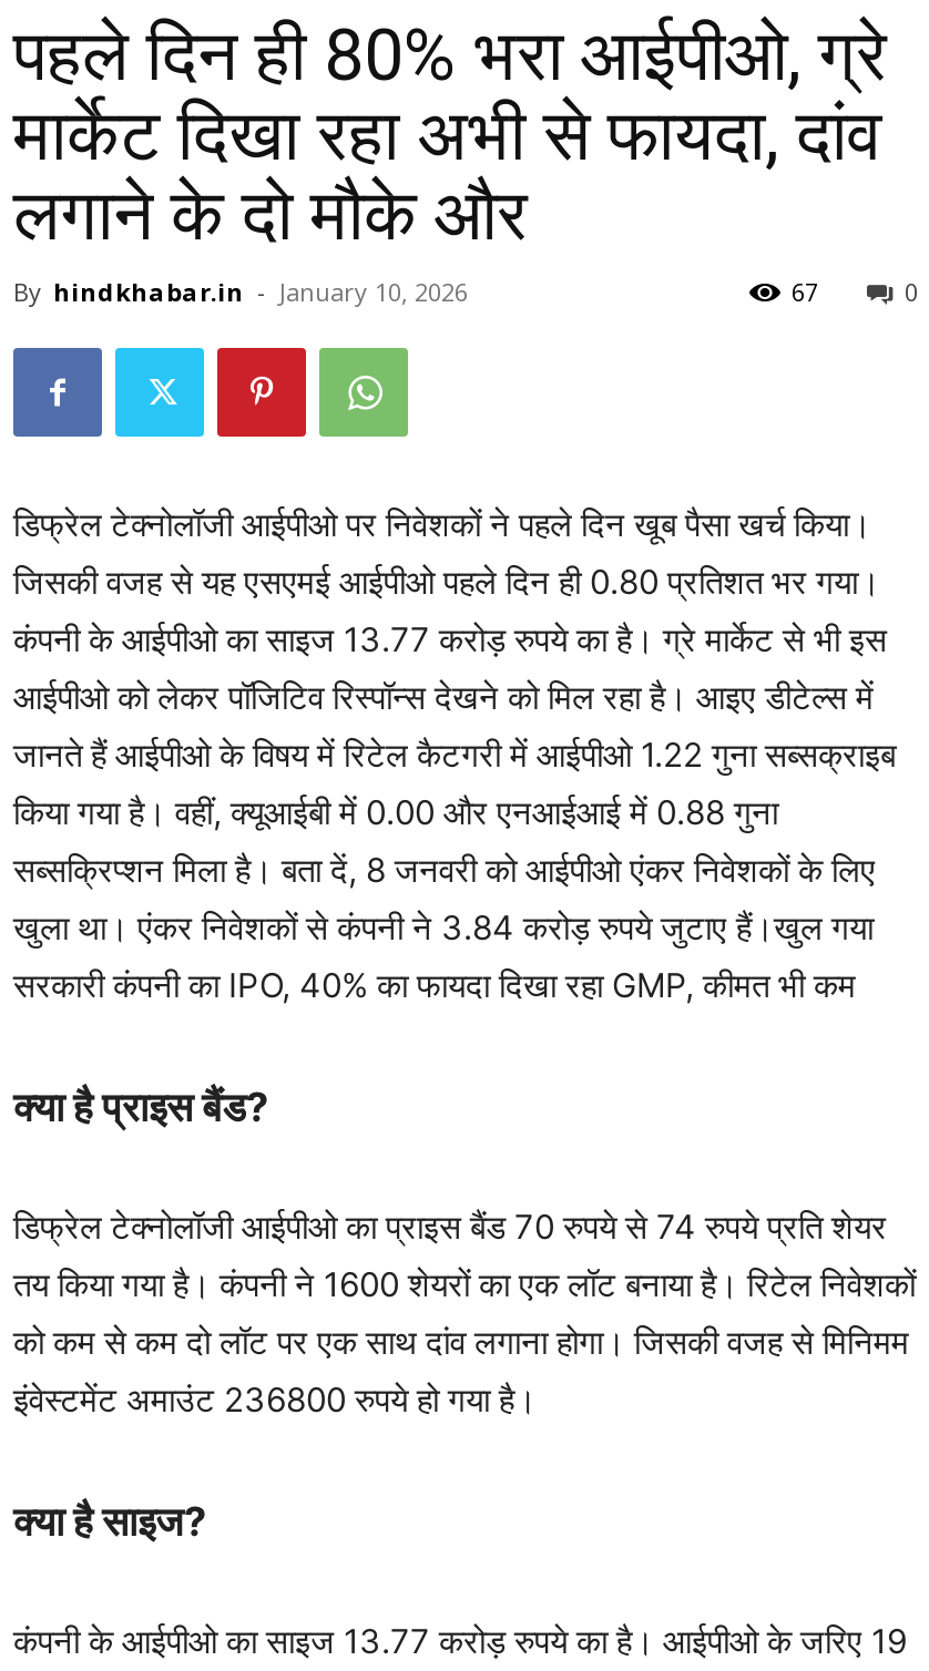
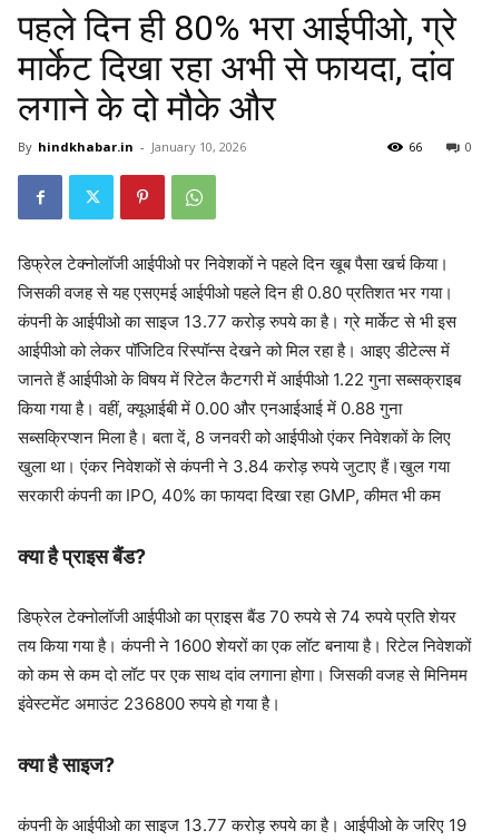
- 67
+ 66
